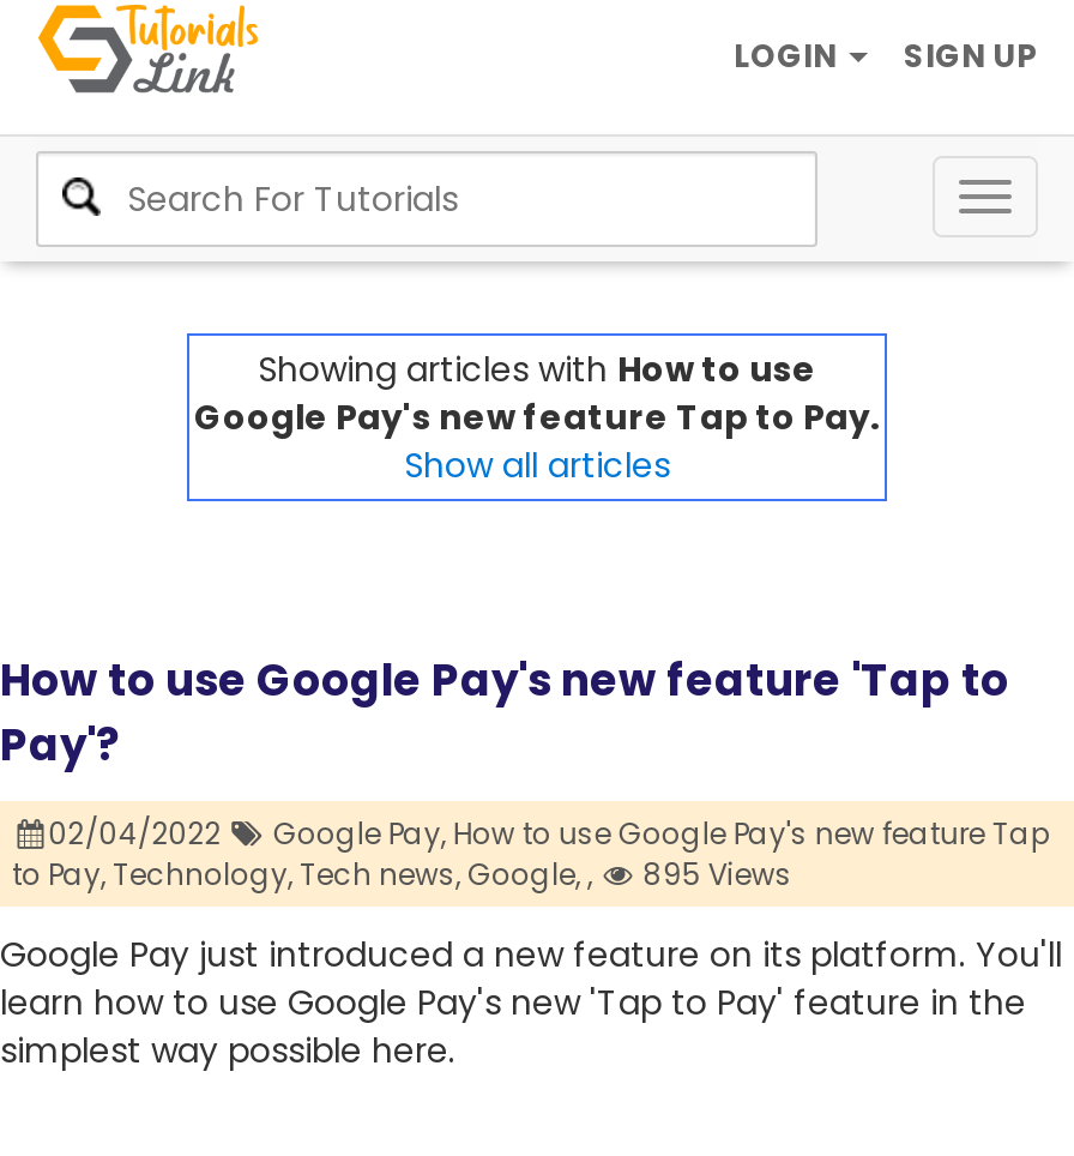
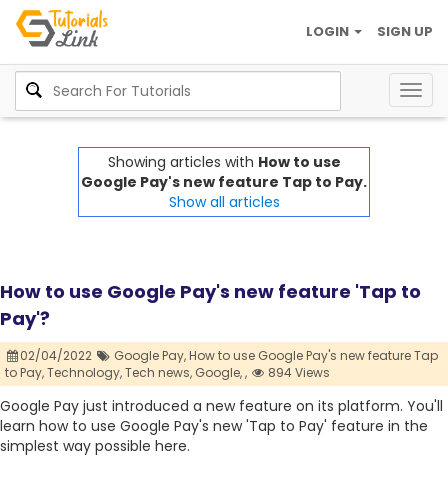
- to Pay, Technology, Tech news, Google, 895 Views
+ to Pay, Technology, Tech news, Google, 894 Views
